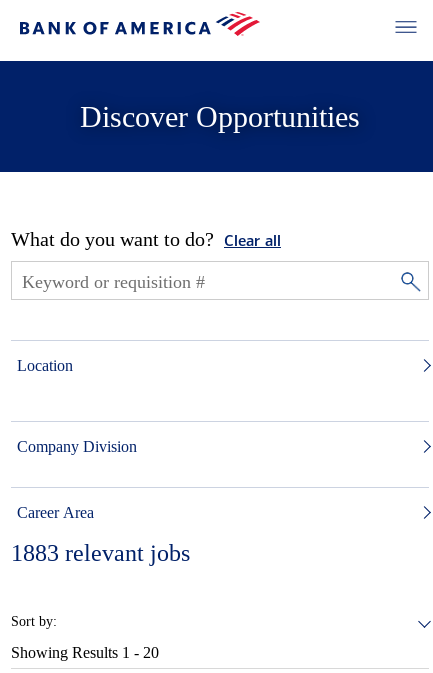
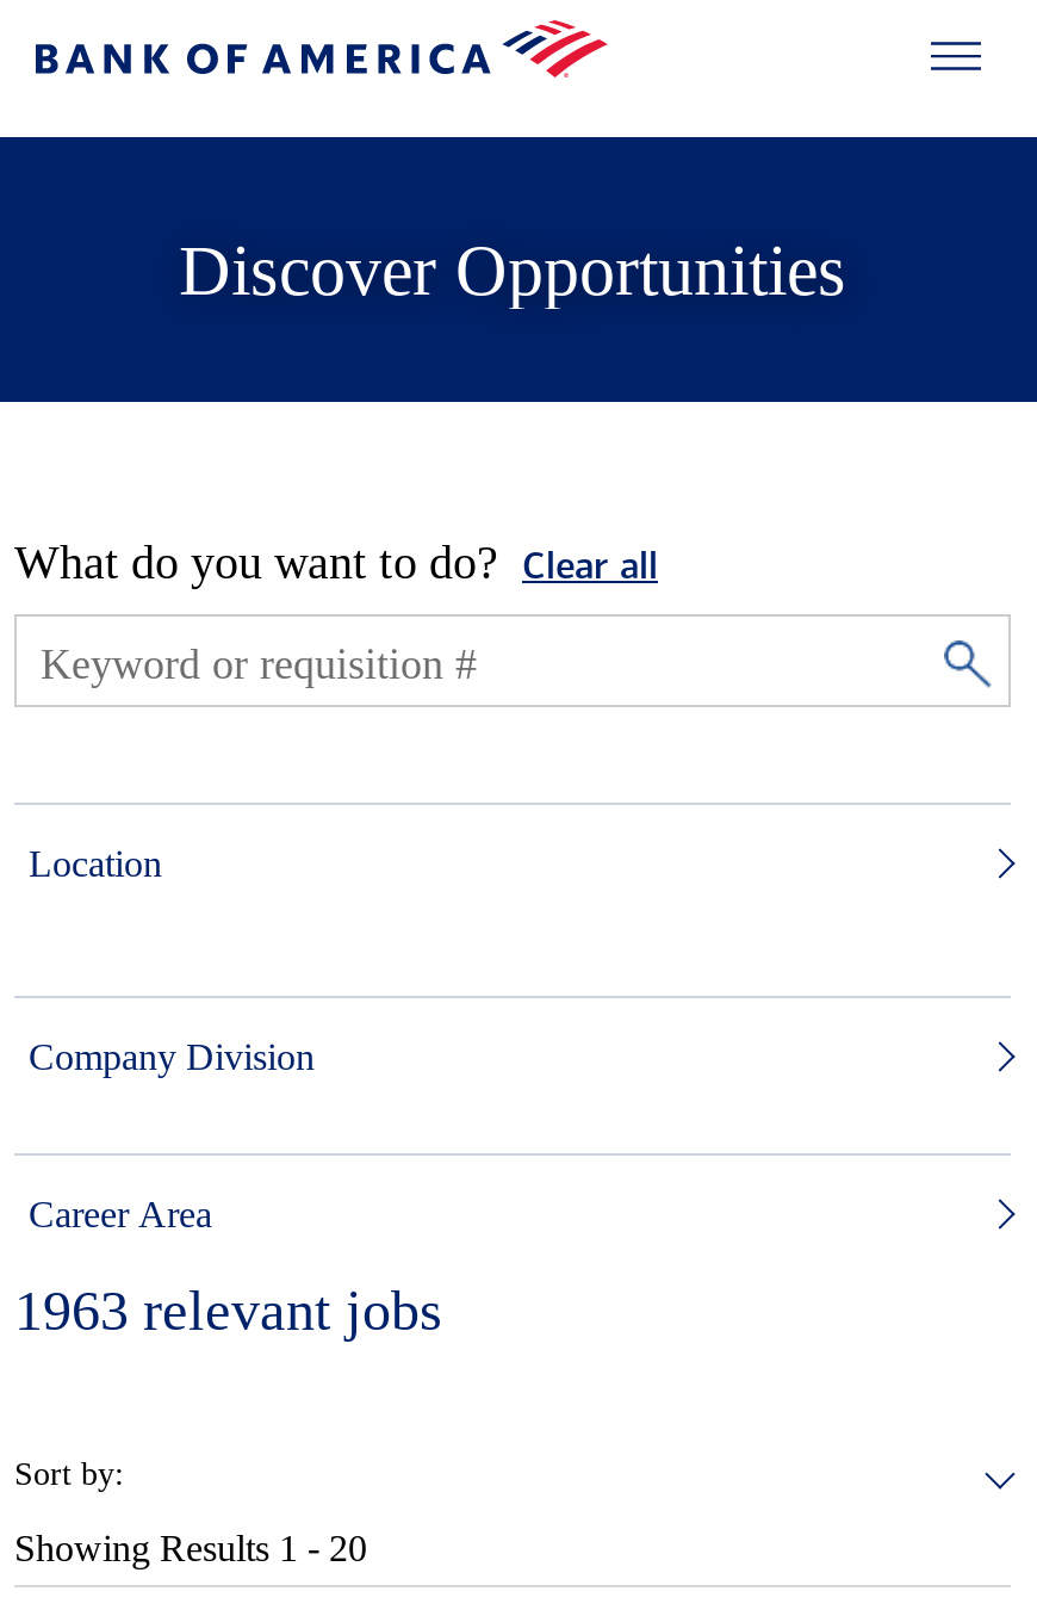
- 1883 relevant jobs
+ 1963 relevant jobs
